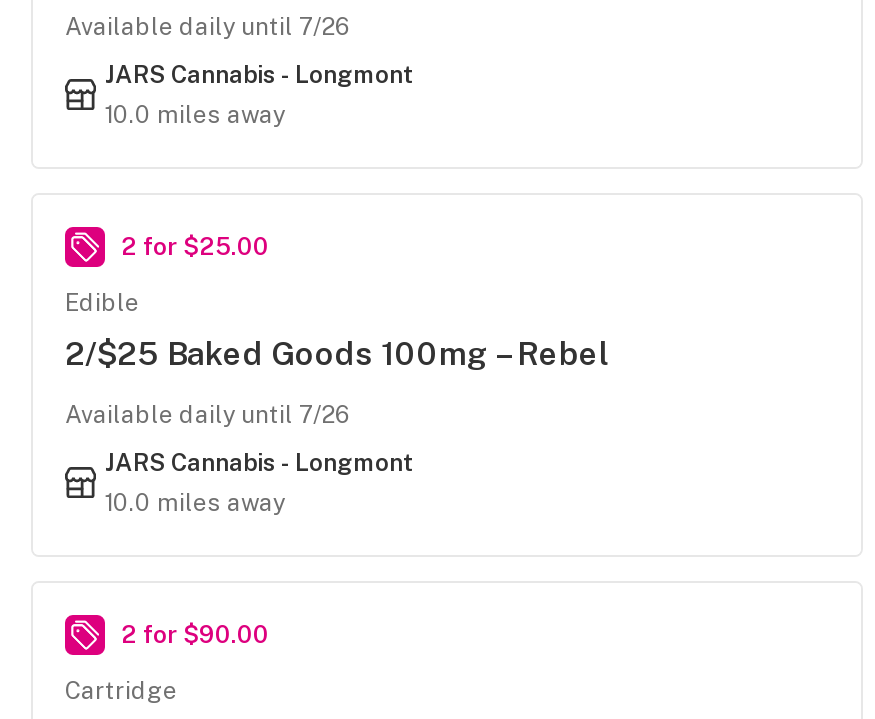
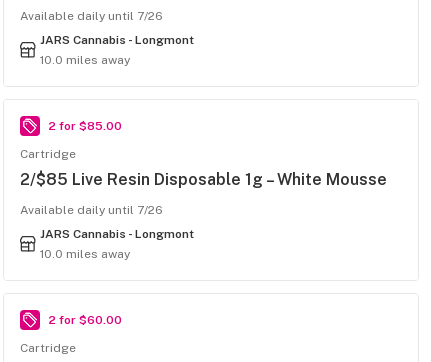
- 2 for $25.00
+ 2 for $85.00

- Edible
+ Cartridge

- 2/$25 Baked Goods 100mg – Rebel
+ 2/$85 Live Resin Disposable 1g – White Mousse

- 2 for $90.00
+ 2 for $60.00
